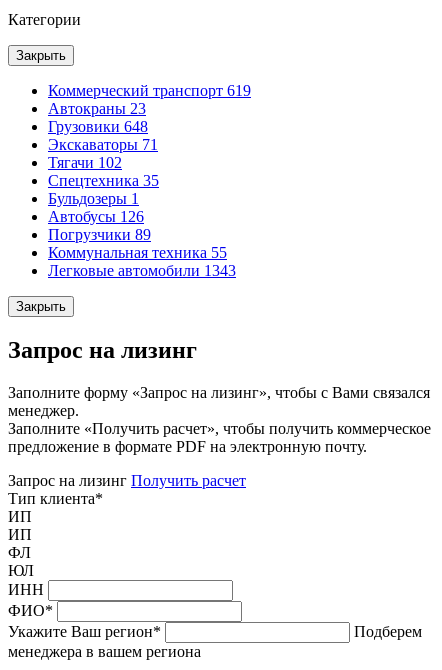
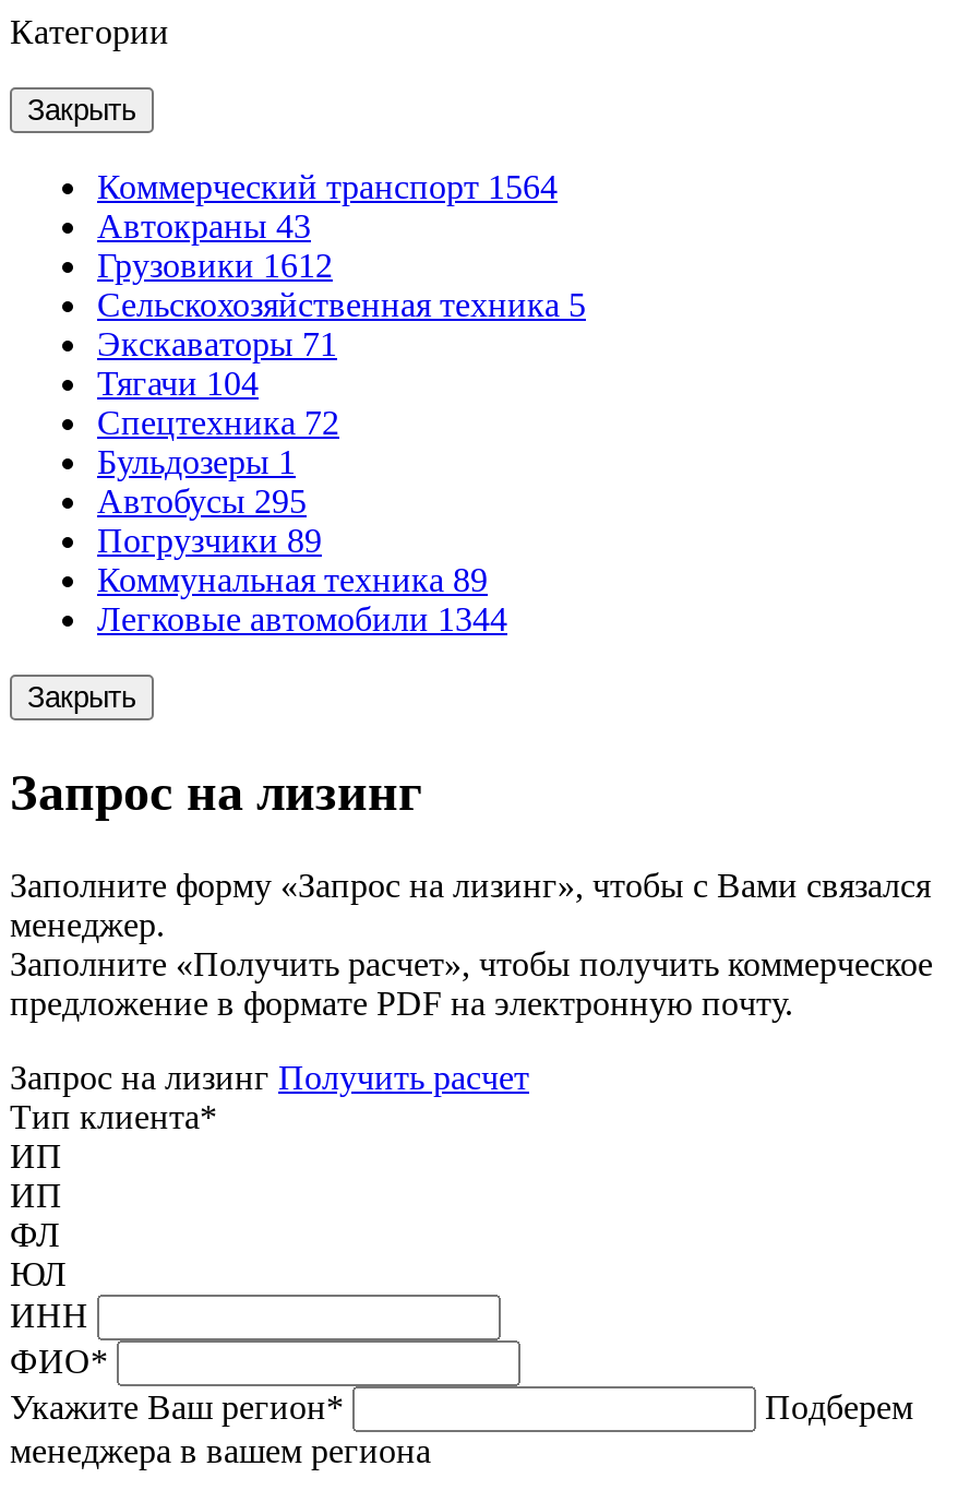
- Коммерческий транспорт 619
- Автокраны 23
- Грузовики 648
+ Коммерческий транспорт 1564
+ Автокраны 43
+ Грузовики 1612
+ Сельскохозяйственная техника 5

- Тягачи 102
+ Тягачи 104

- Спецтехника 35
+ Спецтехника 72

- Автобусы 126
+ Автобусы 295

- Коммунальная техника 55
+ Коммунальная техника 89

- Легковые автомобили 1343
+ Легковые автомобили 1344
